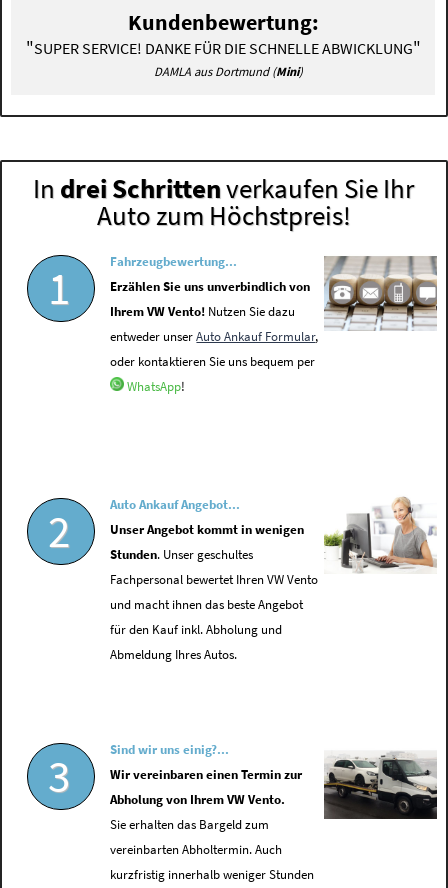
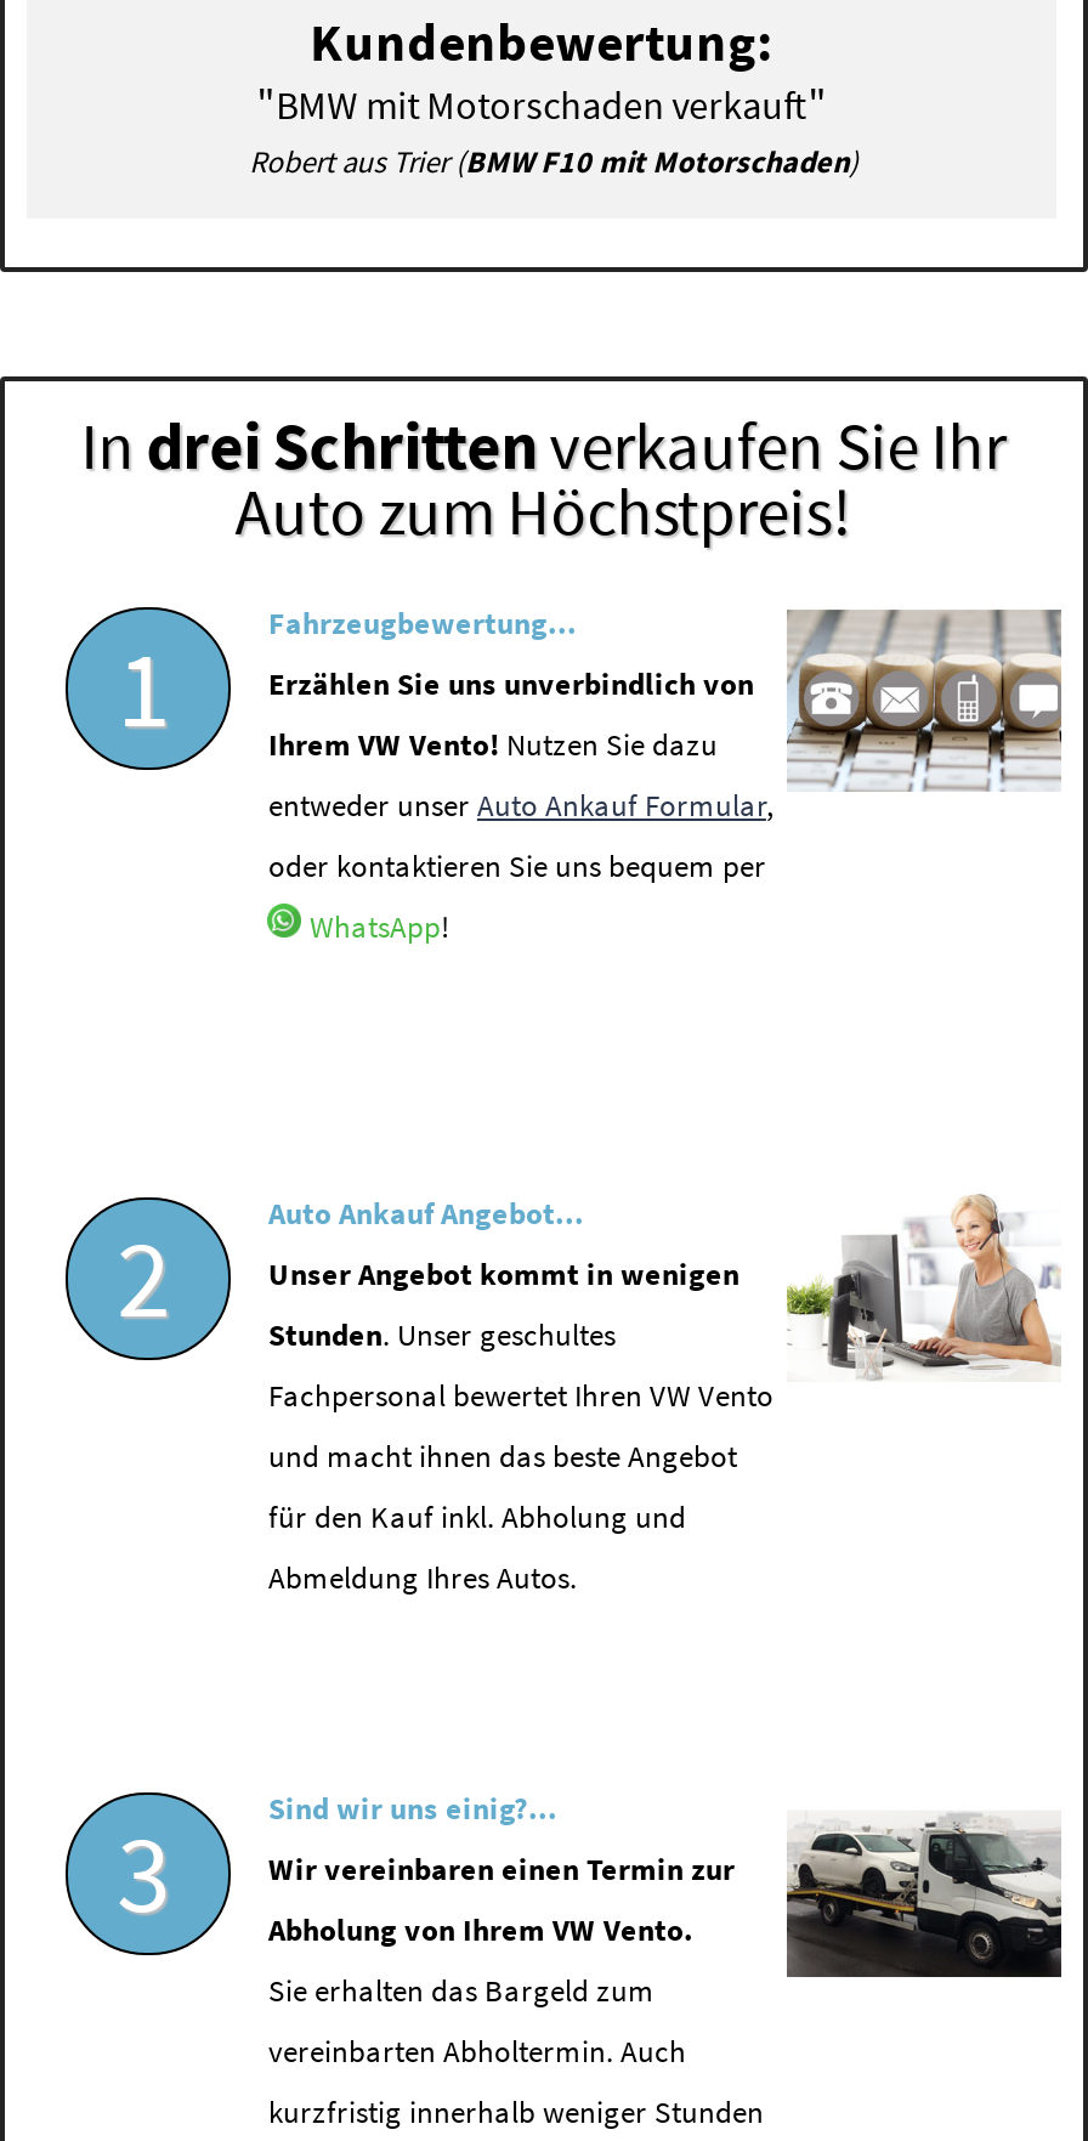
- "SUPER SERVICE! DANKE FÜR DIE SCHNELLE ABWICKLUNG"
- DAMLA aus Dortmund (Mini)
+ "BMW mit Motorschaden verkauft"
+ Robert aus Trier (BMW F10 mit Motorschaden)
